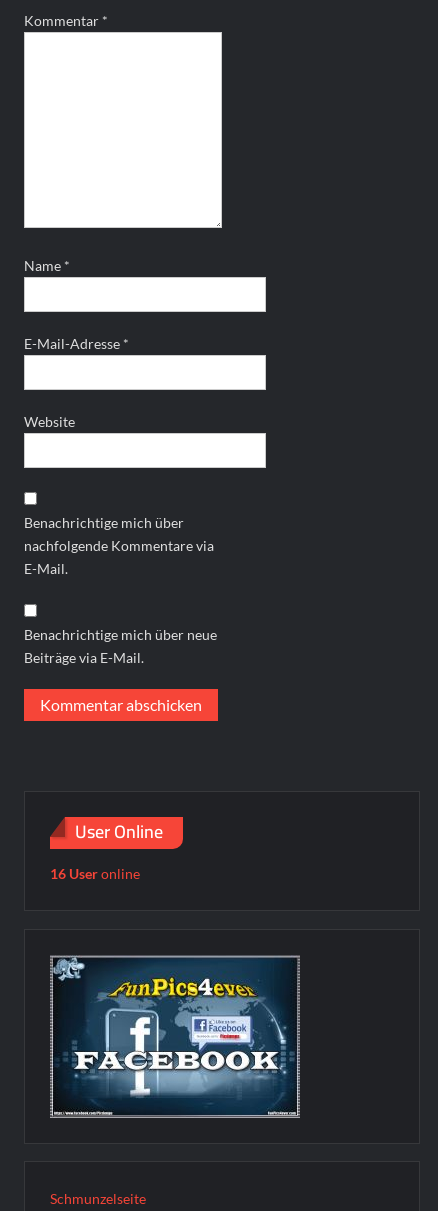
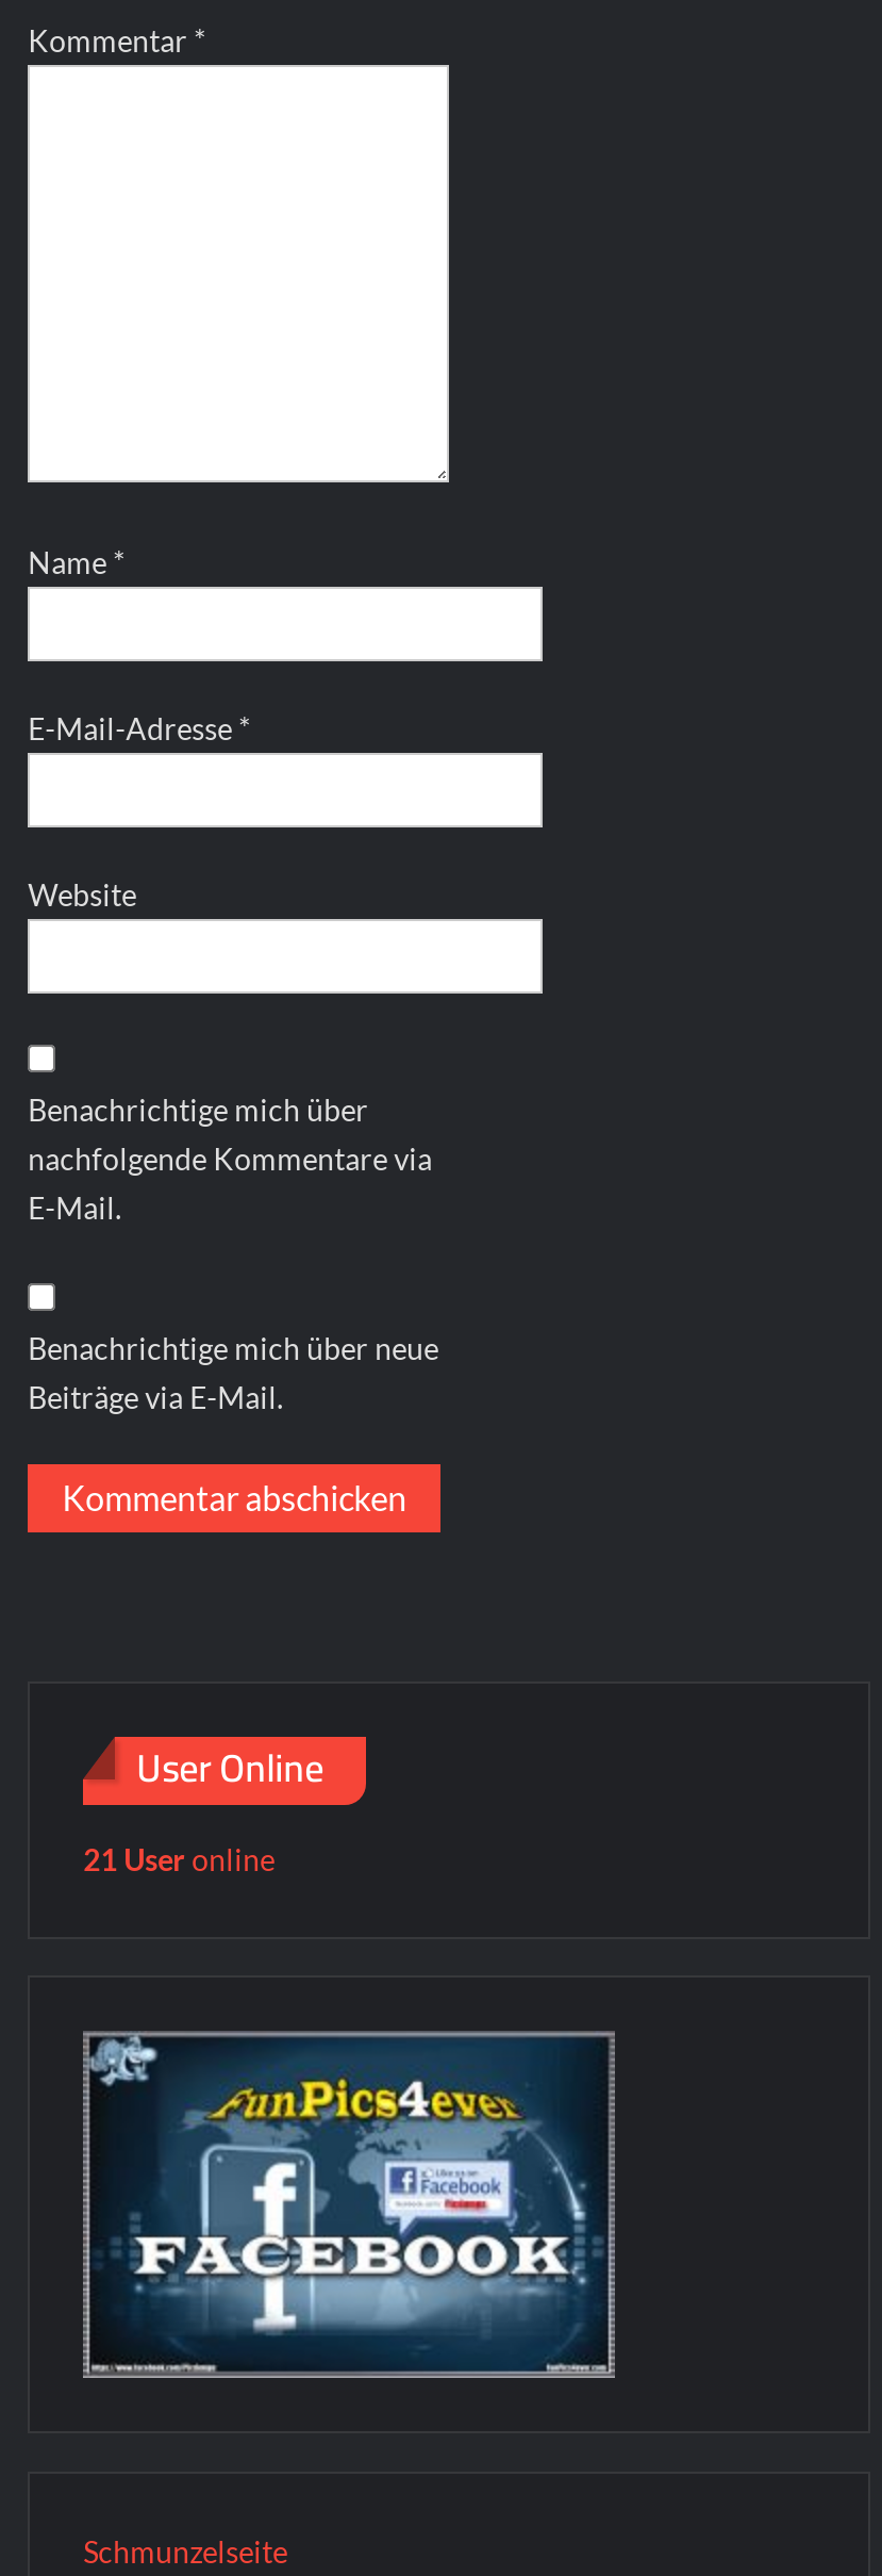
- 16 User online
+ 21 User online
